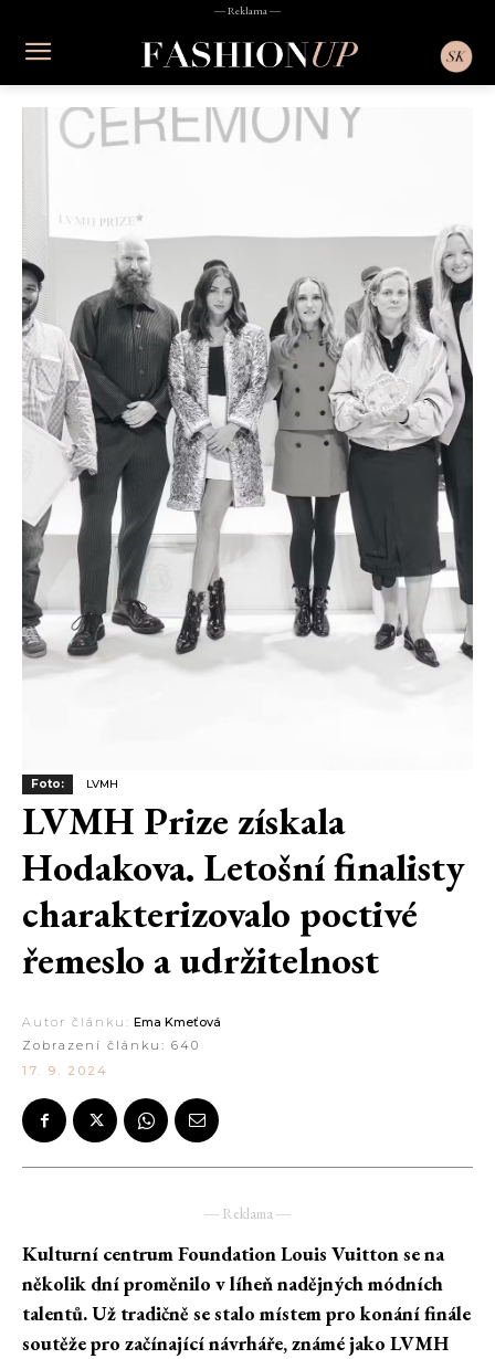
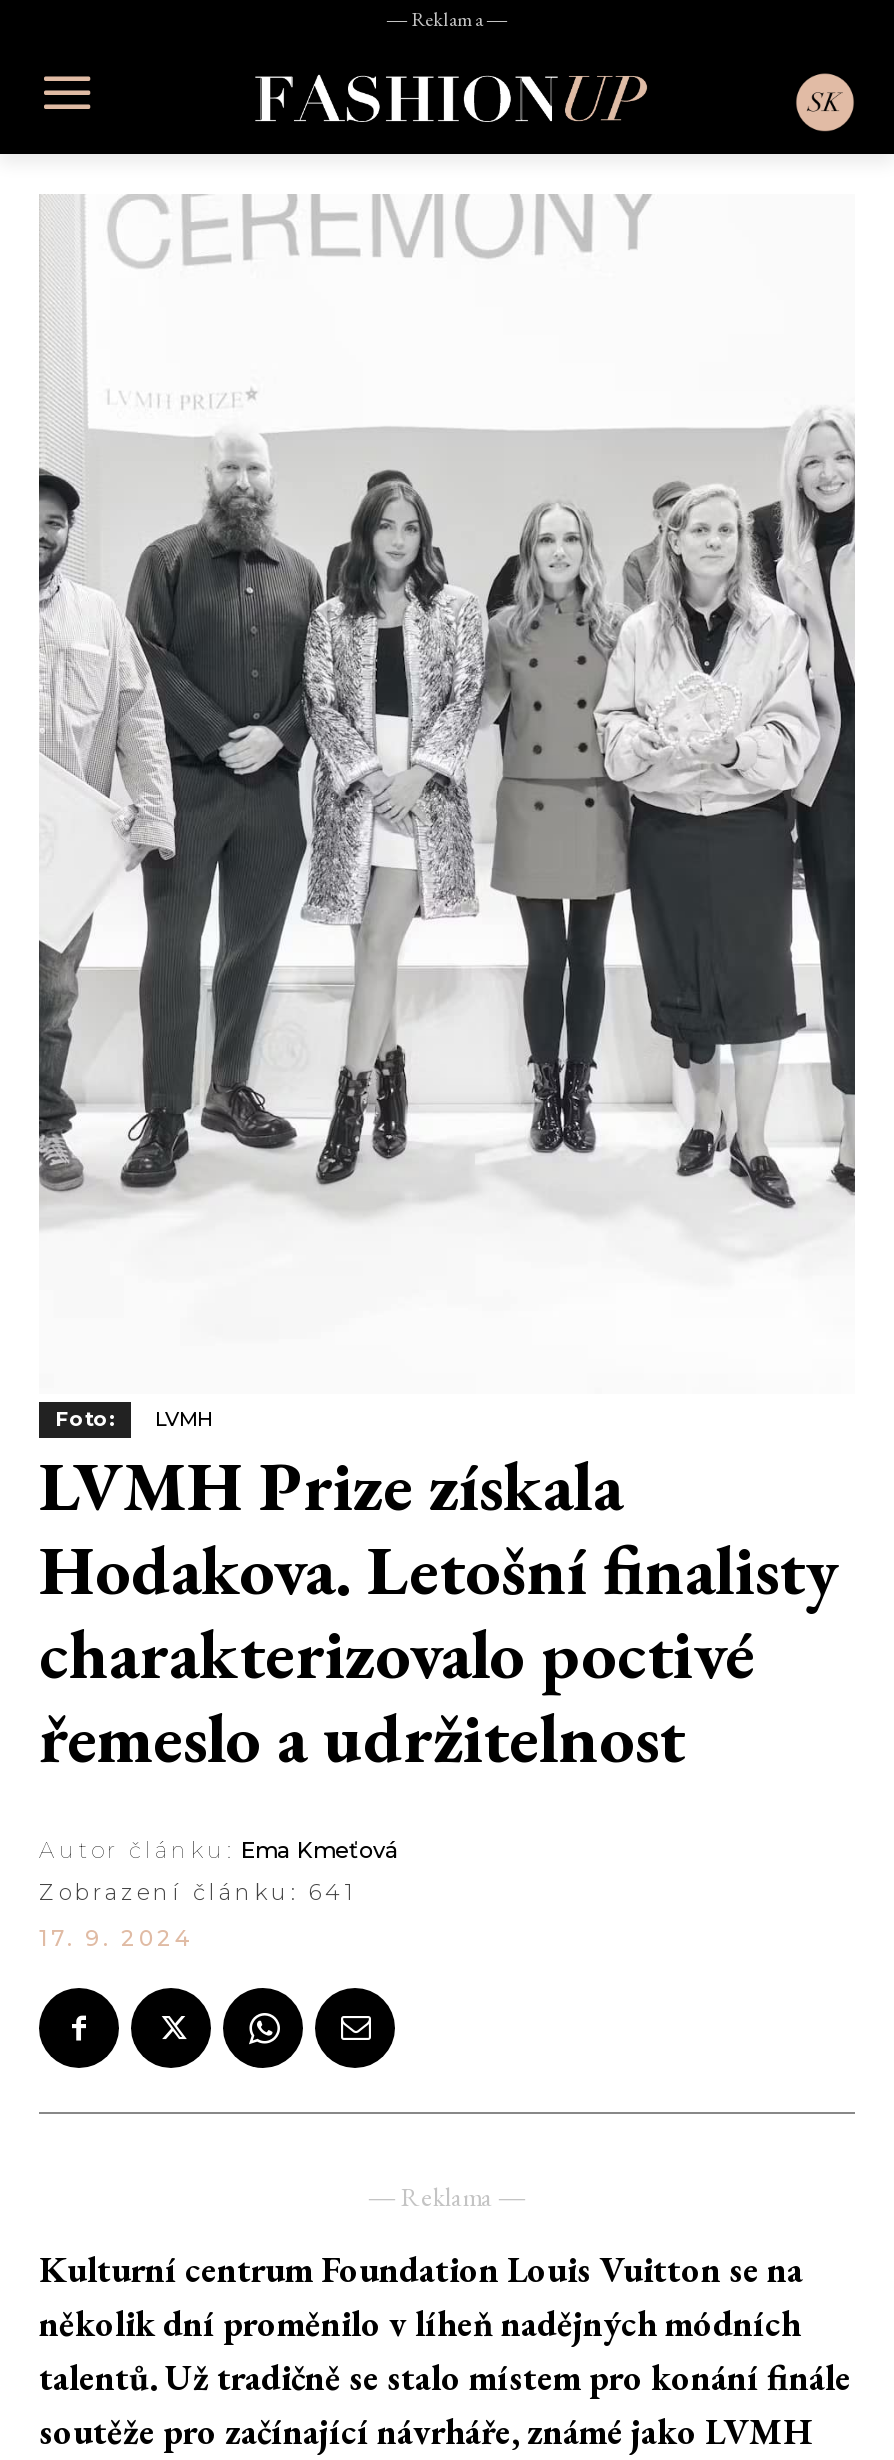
- Zobrazení článku: 640
+ Zobrazení článku: 641
